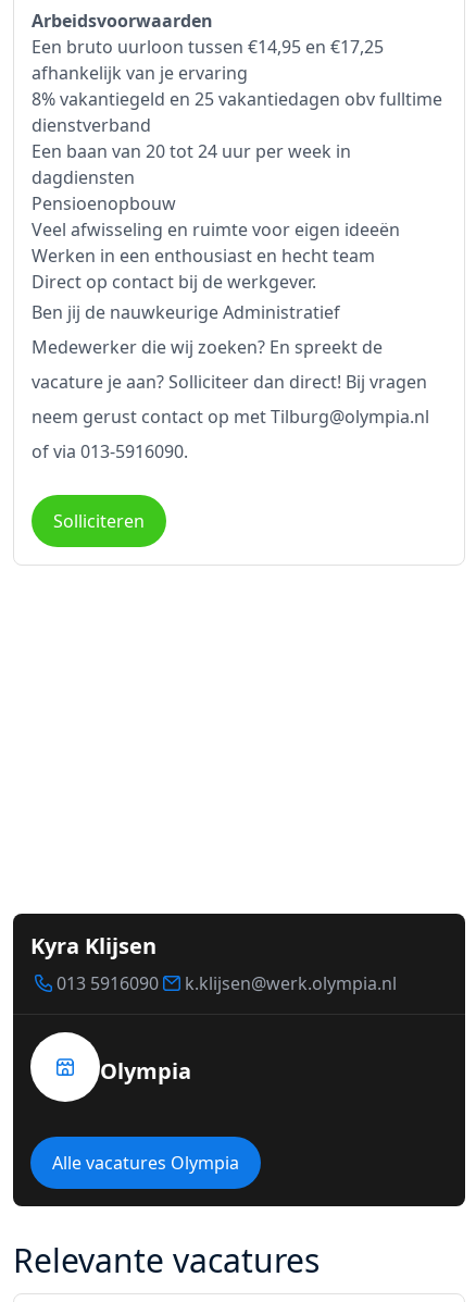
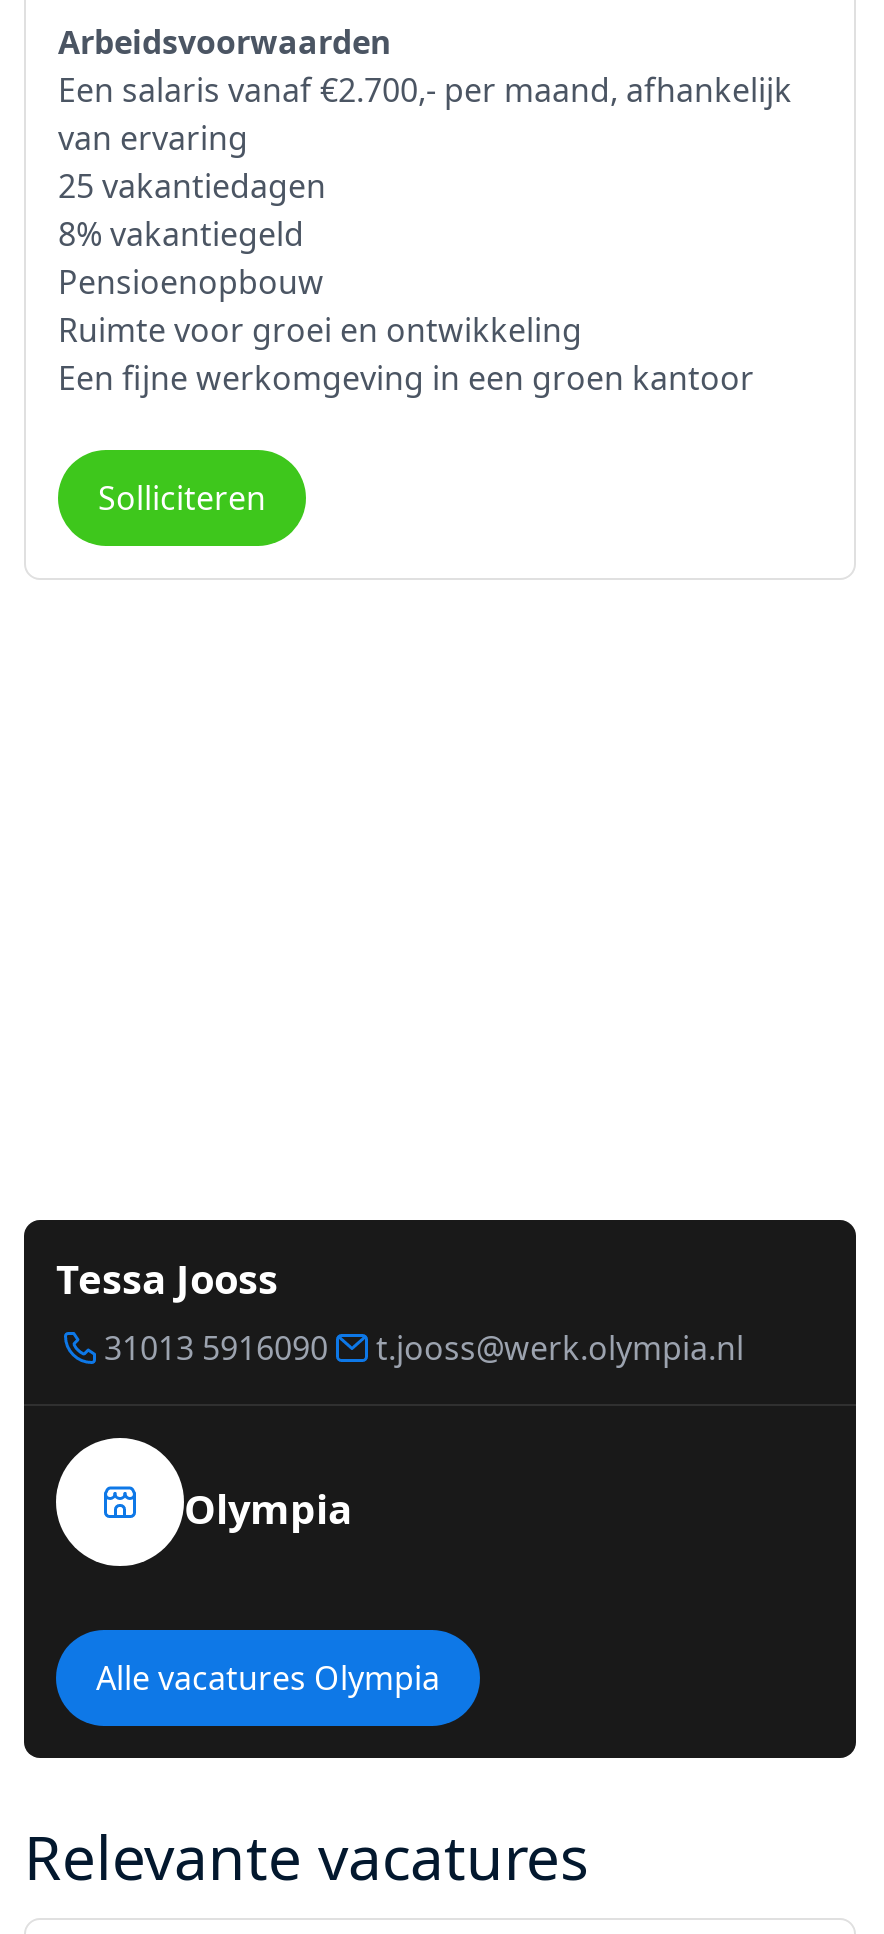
- Een bruto uurloon tussen €14,95 en €17,25
- afhankelijk van je ervaring
- 8% vakantiegeld en 25 vakantiedagen obv fulltime
- dienstverband
- Een baan van 20 tot 24 uur per week in
- dagdiensten
+ Een salaris vanaf €2.700,- per maand, afhankelijk
+ van ervaring
+ 25 vakantiedagen
+ 8% vakantiegeld

- Veel afwisseling en ruimte voor eigen ideeën
- Werken in een enthousiast en hecht team
- Direct op contact bij de werkgever.
- Ben jij de nauwkeurige Administratief
- Medewerker die wij zoeken? En spreekt de
- vacature je aan? Solliciteer dan direct! Bij vragen
- neem gerust contact op met Tilburg@olympia.nl
- of via 013-5916090.
+ Ruimte voor groei en ontwikkeling
+ Een fijne werkomgeving in een groen kantoor

- Kyra Klijsen
- 013 5916090
- k.klijsen@werk.olympia.nl
+ Tessa Jooss
+ 31013 5916090
+ t.jooss@werk.olympia.nl
